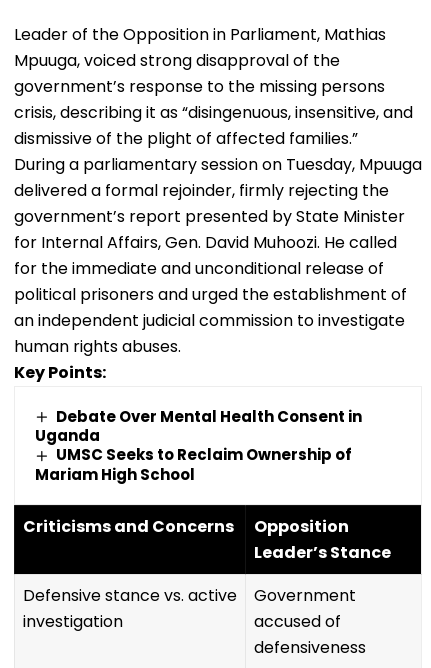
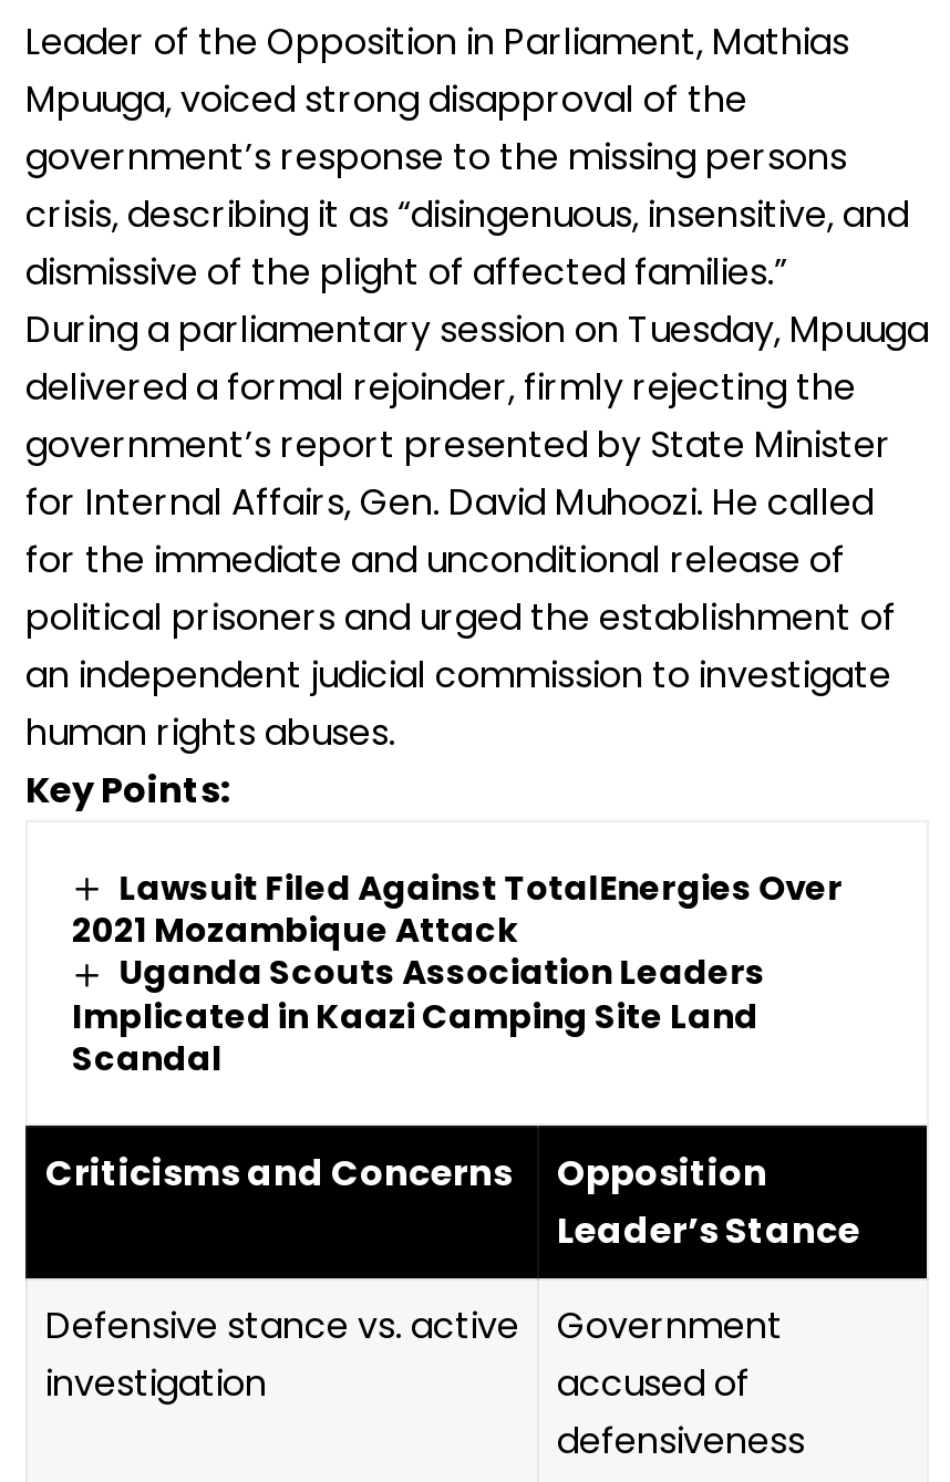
- Debate Over Mental Health Consent in
- Uganda
- UMSC Seeks to Reclaim Ownership of
- Mariam High School
+ Lawsuit Filed Against TotalEnergies Over
+ 2021 Mozambique Attack
+ Uganda Scouts Association Leaders
+ Implicated in Kaazi Camping Site Land
+ Scandal
